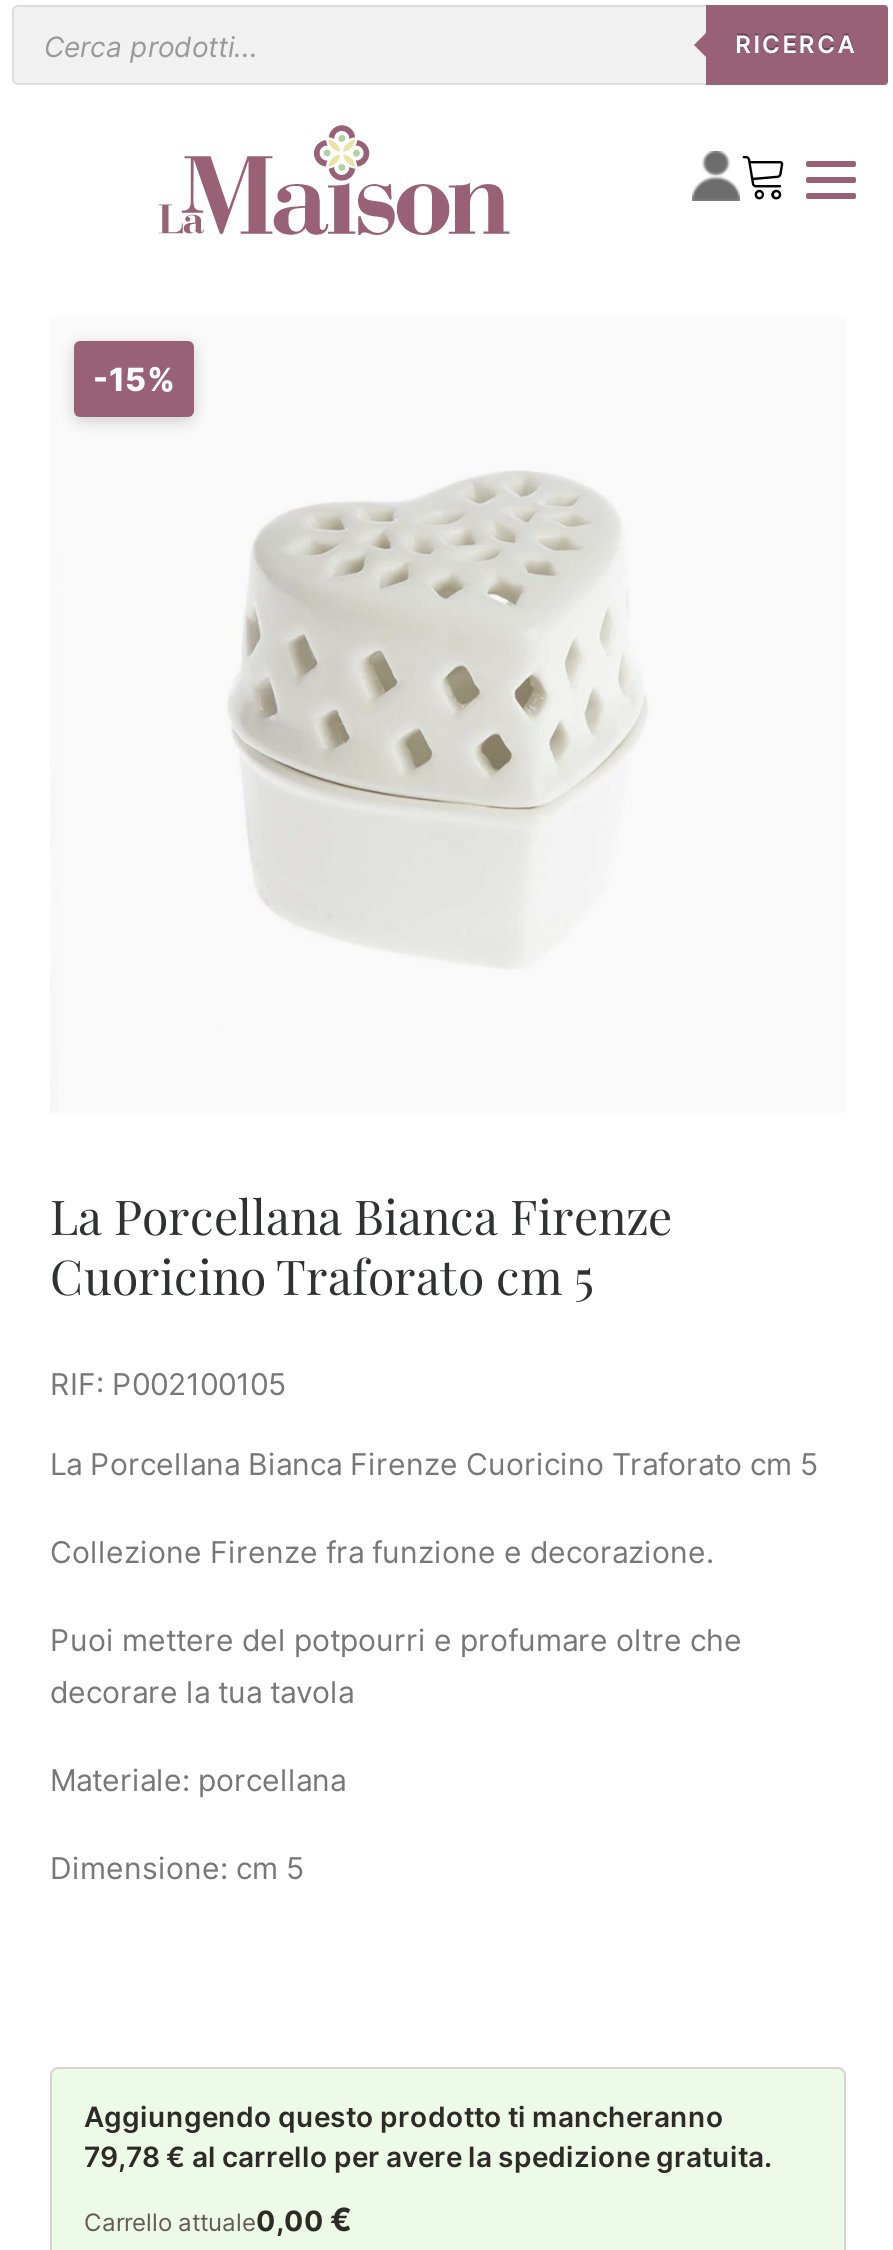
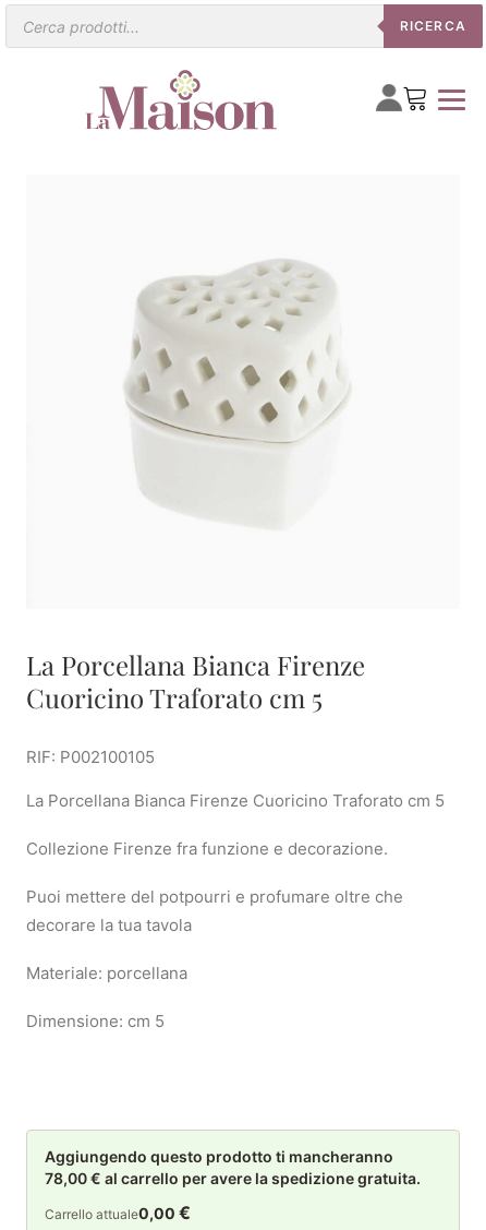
- -15%

- 79,78 € al carrello per avere la spedizione gratuita.
+ 78,00 € al carrello per avere la spedizione gratuita.
